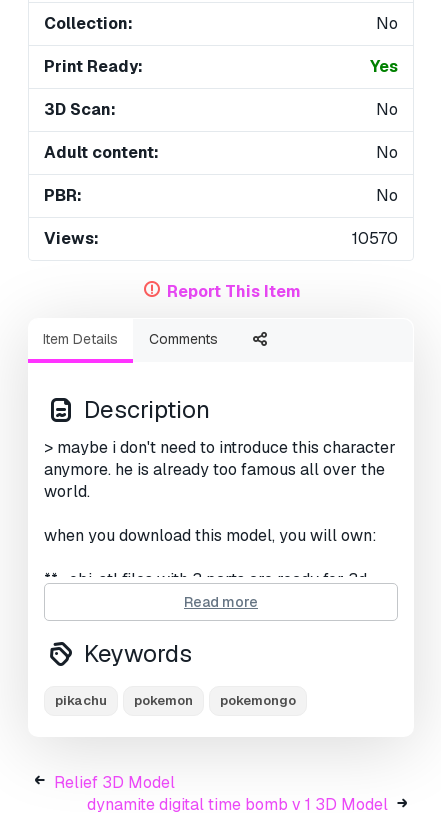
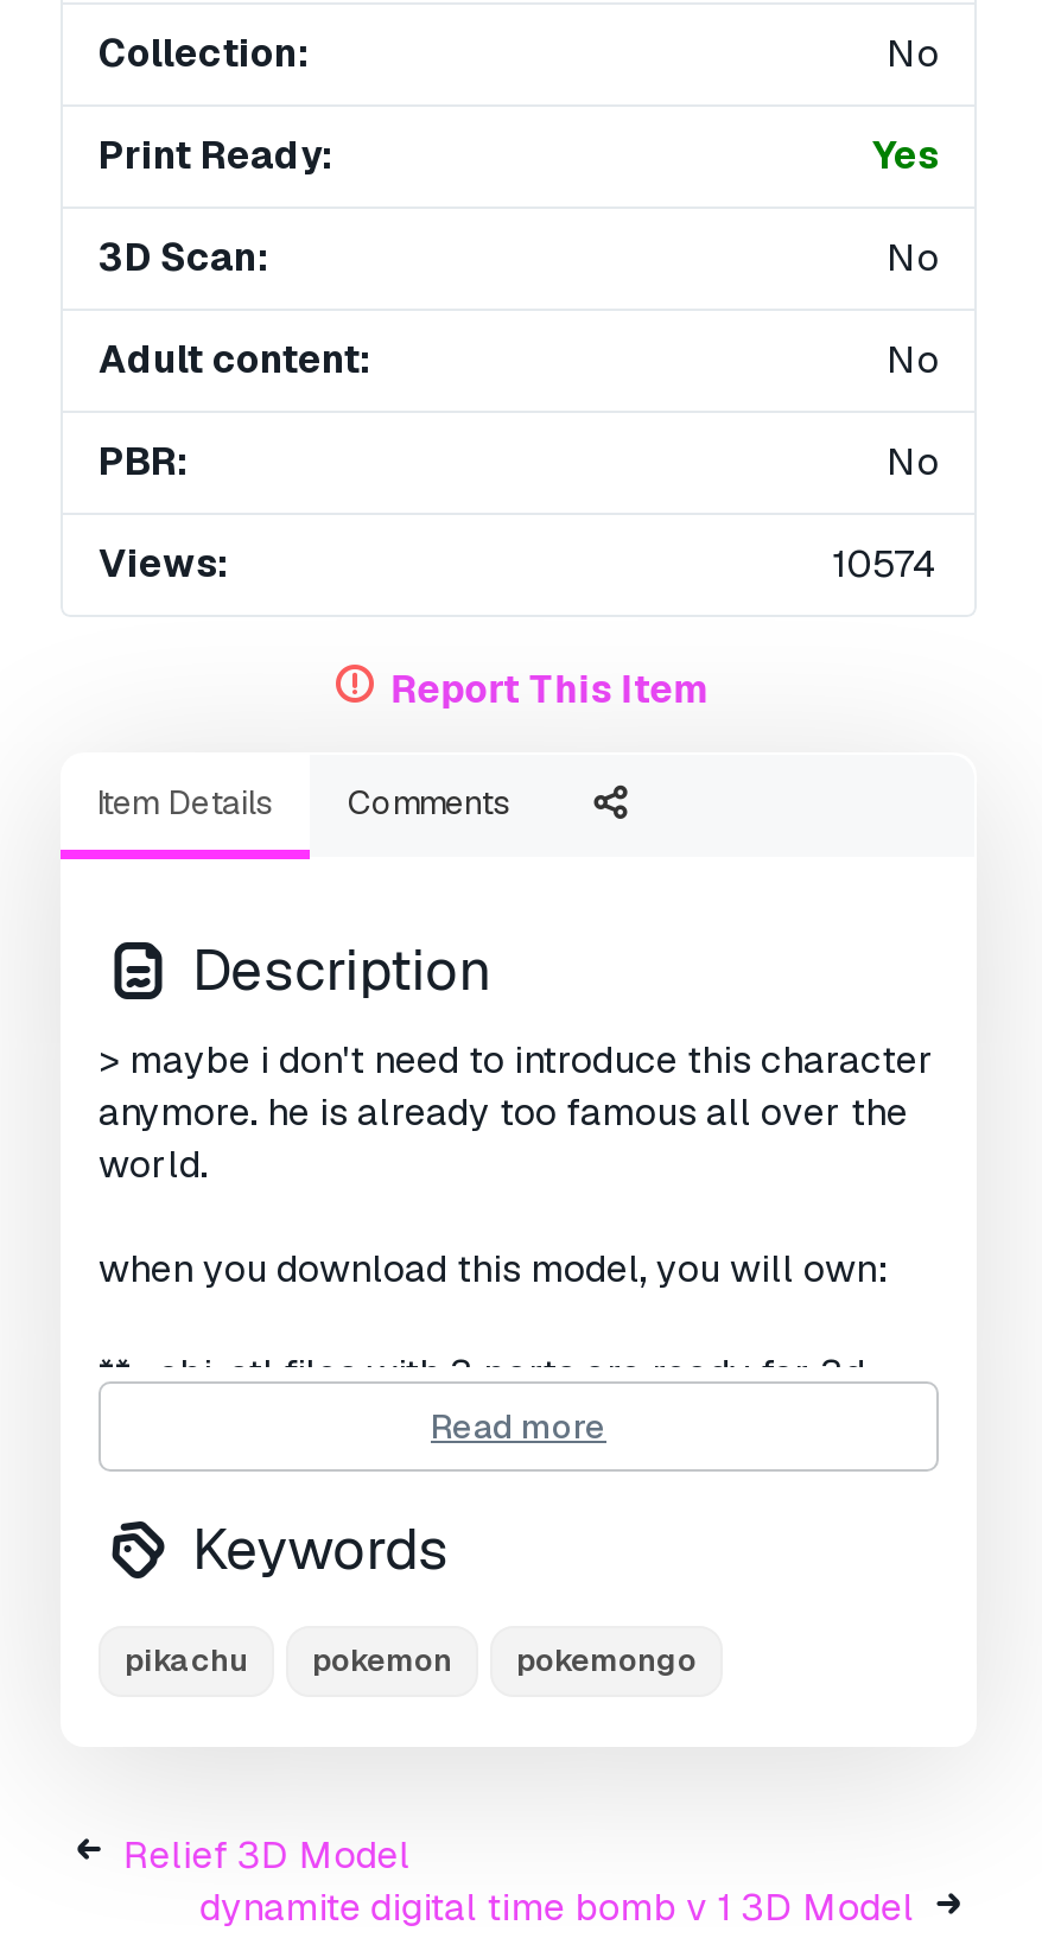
- 10570
+ 10574
